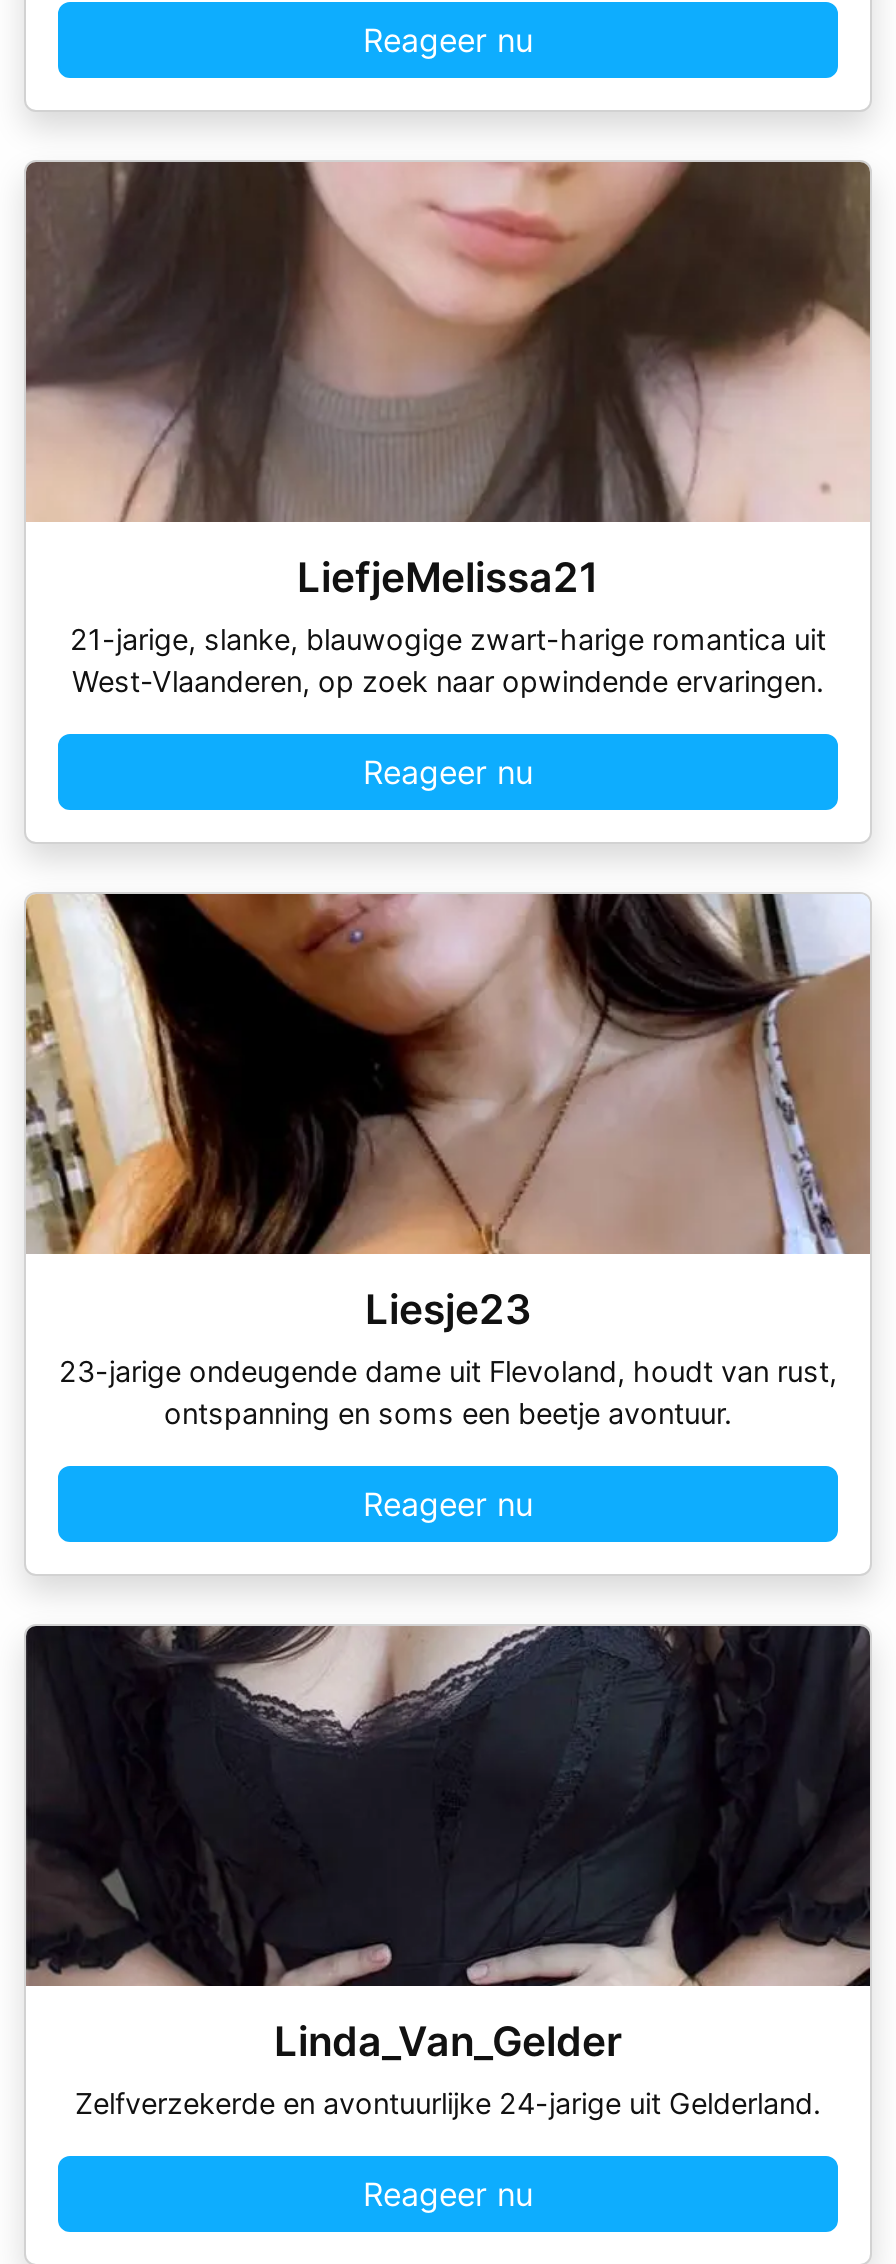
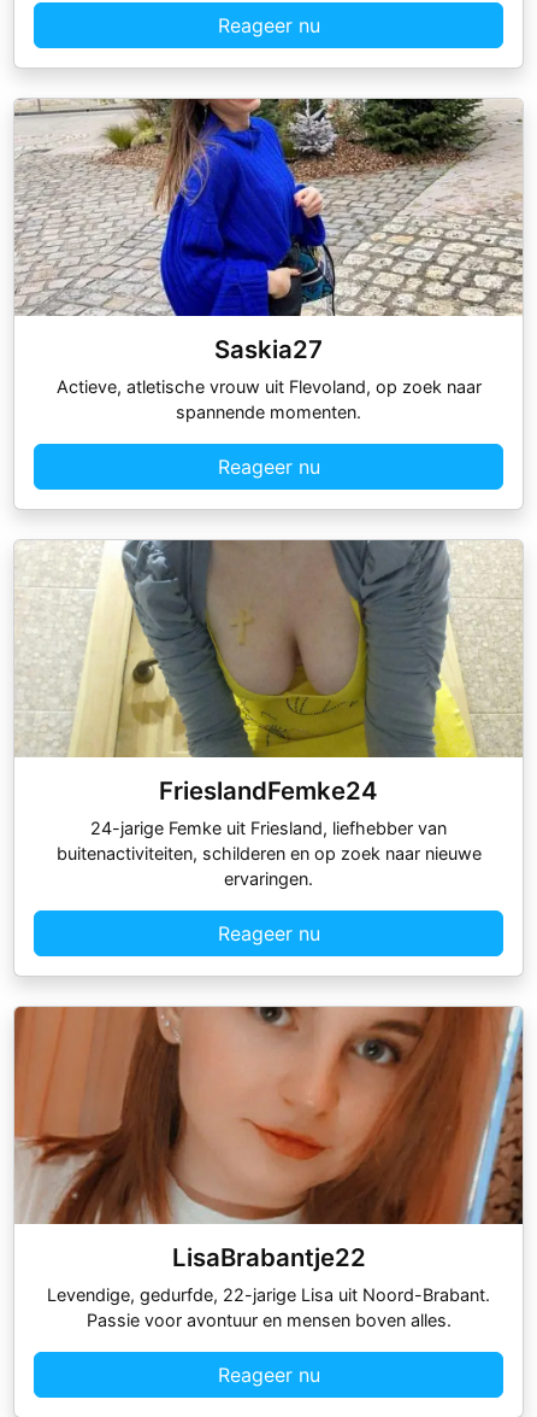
- [image]
- LiefjeMelissa21
- 21-jarige, slanke, blauwogige zwart-harige romantica uit
- West-Vlaanderen, op zoek naar opwindende ervaringen.
+ [image]
+ Saskia27
+ Actieve, atletische vrouw uit Flevoland, op zoek naar
+ spannende momenten.

- [image]
- Liesje23
- 23-jarige ondeugende dame uit Flevoland, houdt van rust,
- ontspanning en soms een beetje avontuur.
+ [image]
+ FrieslandFemke24
+ 24-jarige Femke uit Friesland, liefhebber van
+ buitenactiviteiten, schilderen en op zoek naar nieuwe
+ ervaringen.

- [image]
- Linda_Van_Gelder
- Zelfverzekerde en avontuurlijke 24-jarige uit Gelderland.
+ [image]
+ LisaBrabantje22
+ Levendige, gedurfde, 22-jarige Lisa uit Noord-Brabant.
+ Passie voor avontuur en mensen boven alles.
